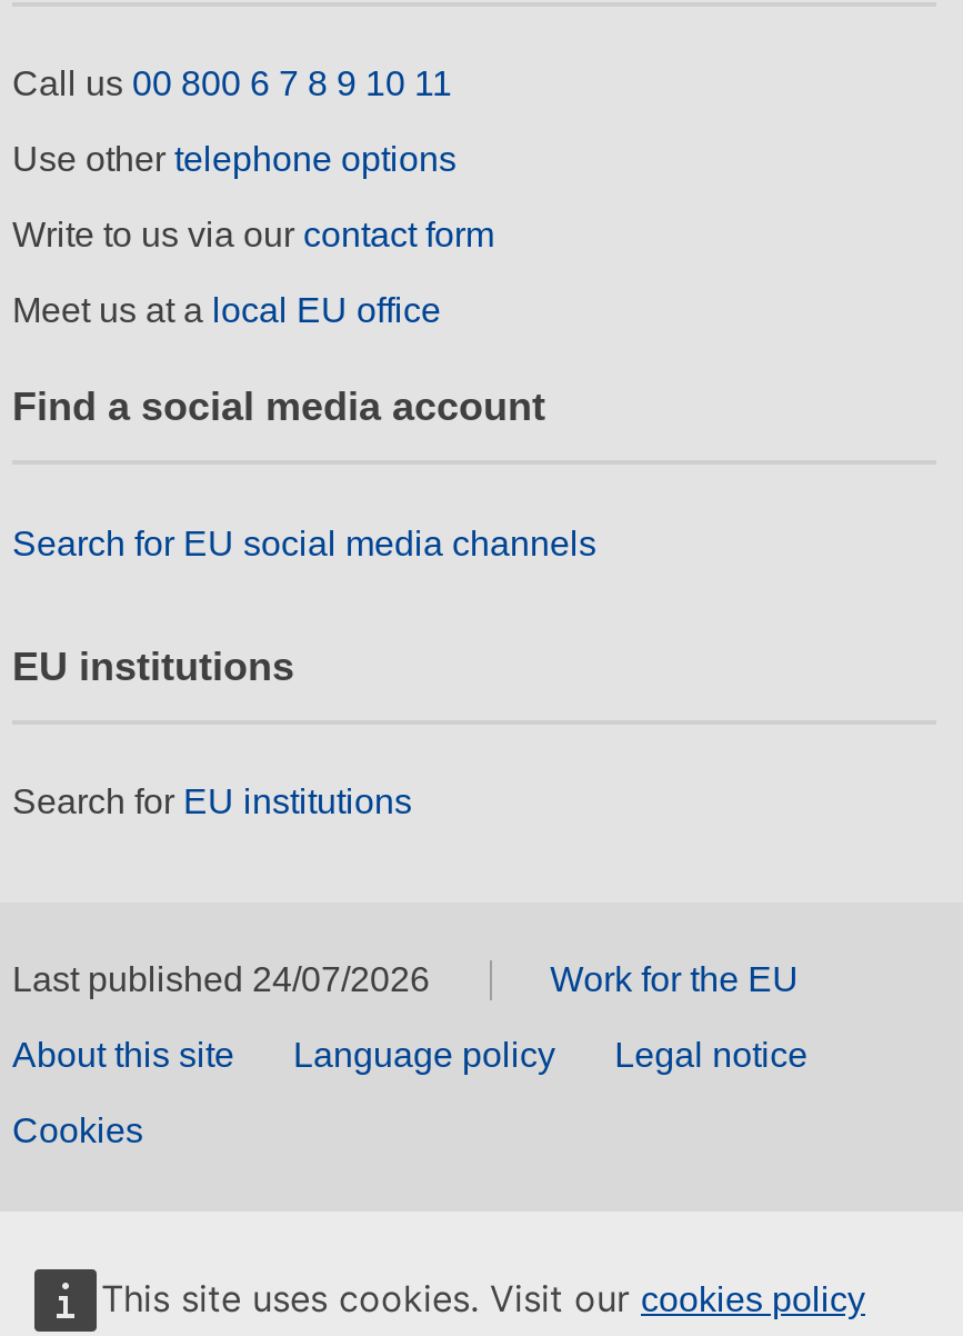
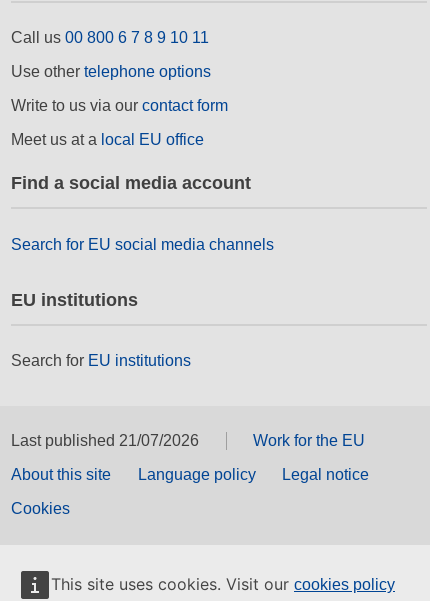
- Last published 24/07/2026
+ Last published 21/07/2026
